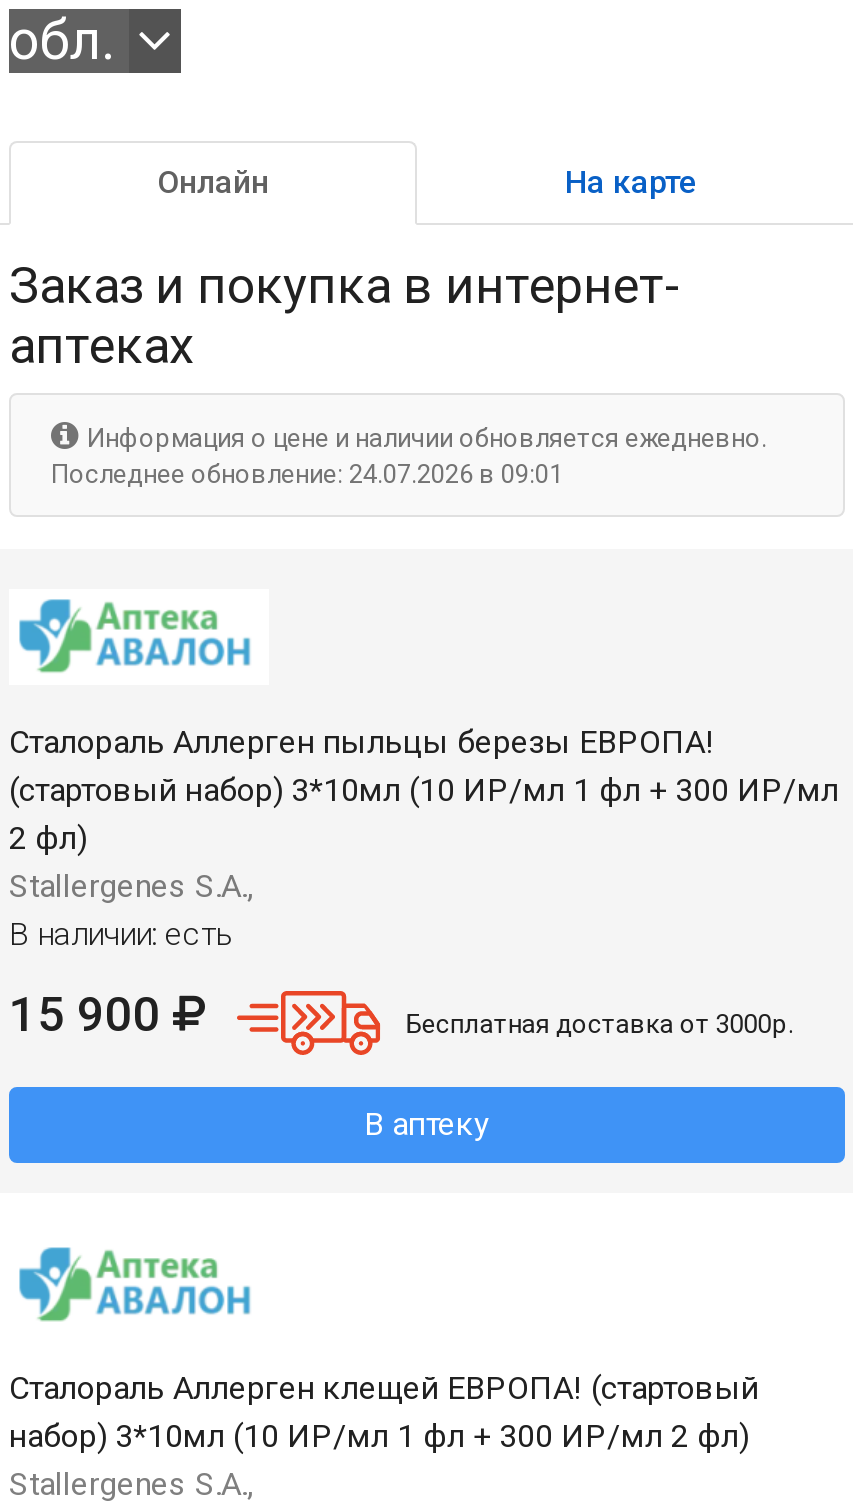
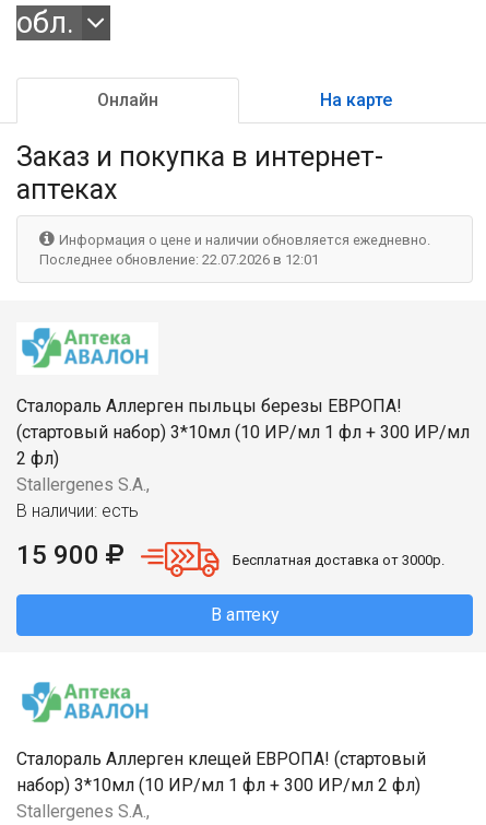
- Последнее обновление: 24.07.2026 в 09:01
+ Последнее обновление: 22.07.2026 в 12:01
